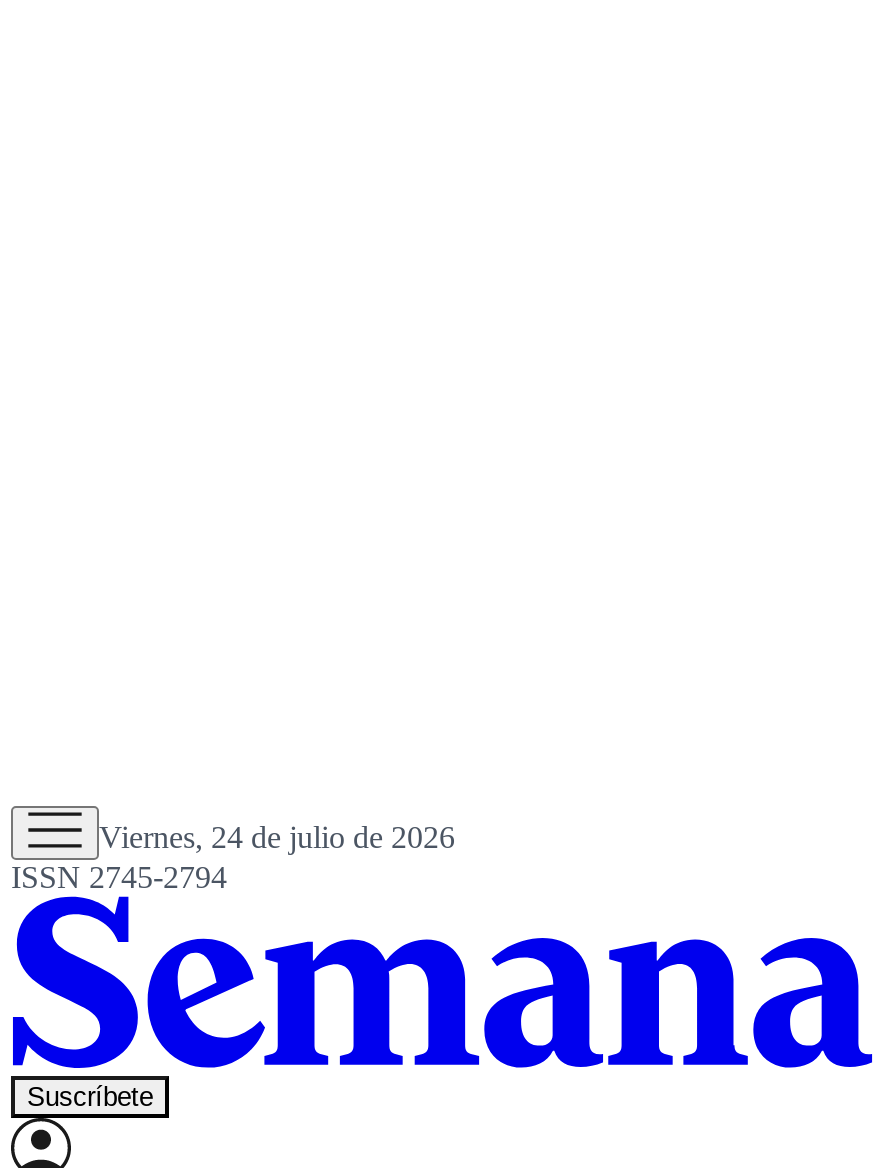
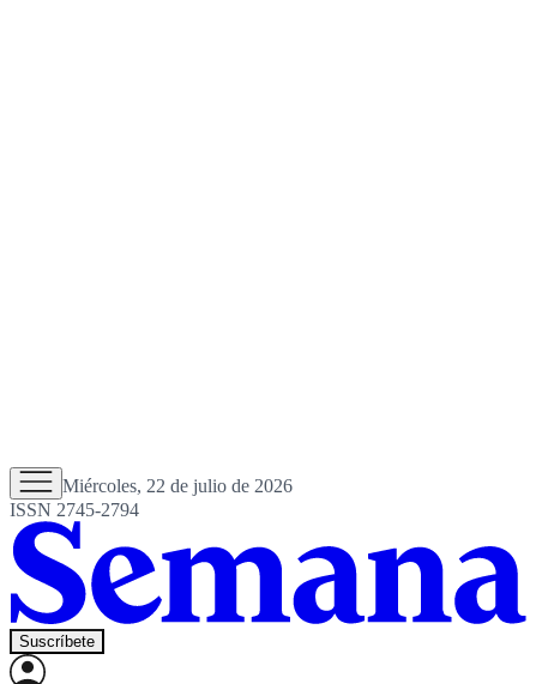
- Viernes, 24 de julio de 2026
+ Miércoles, 22 de julio de 2026
